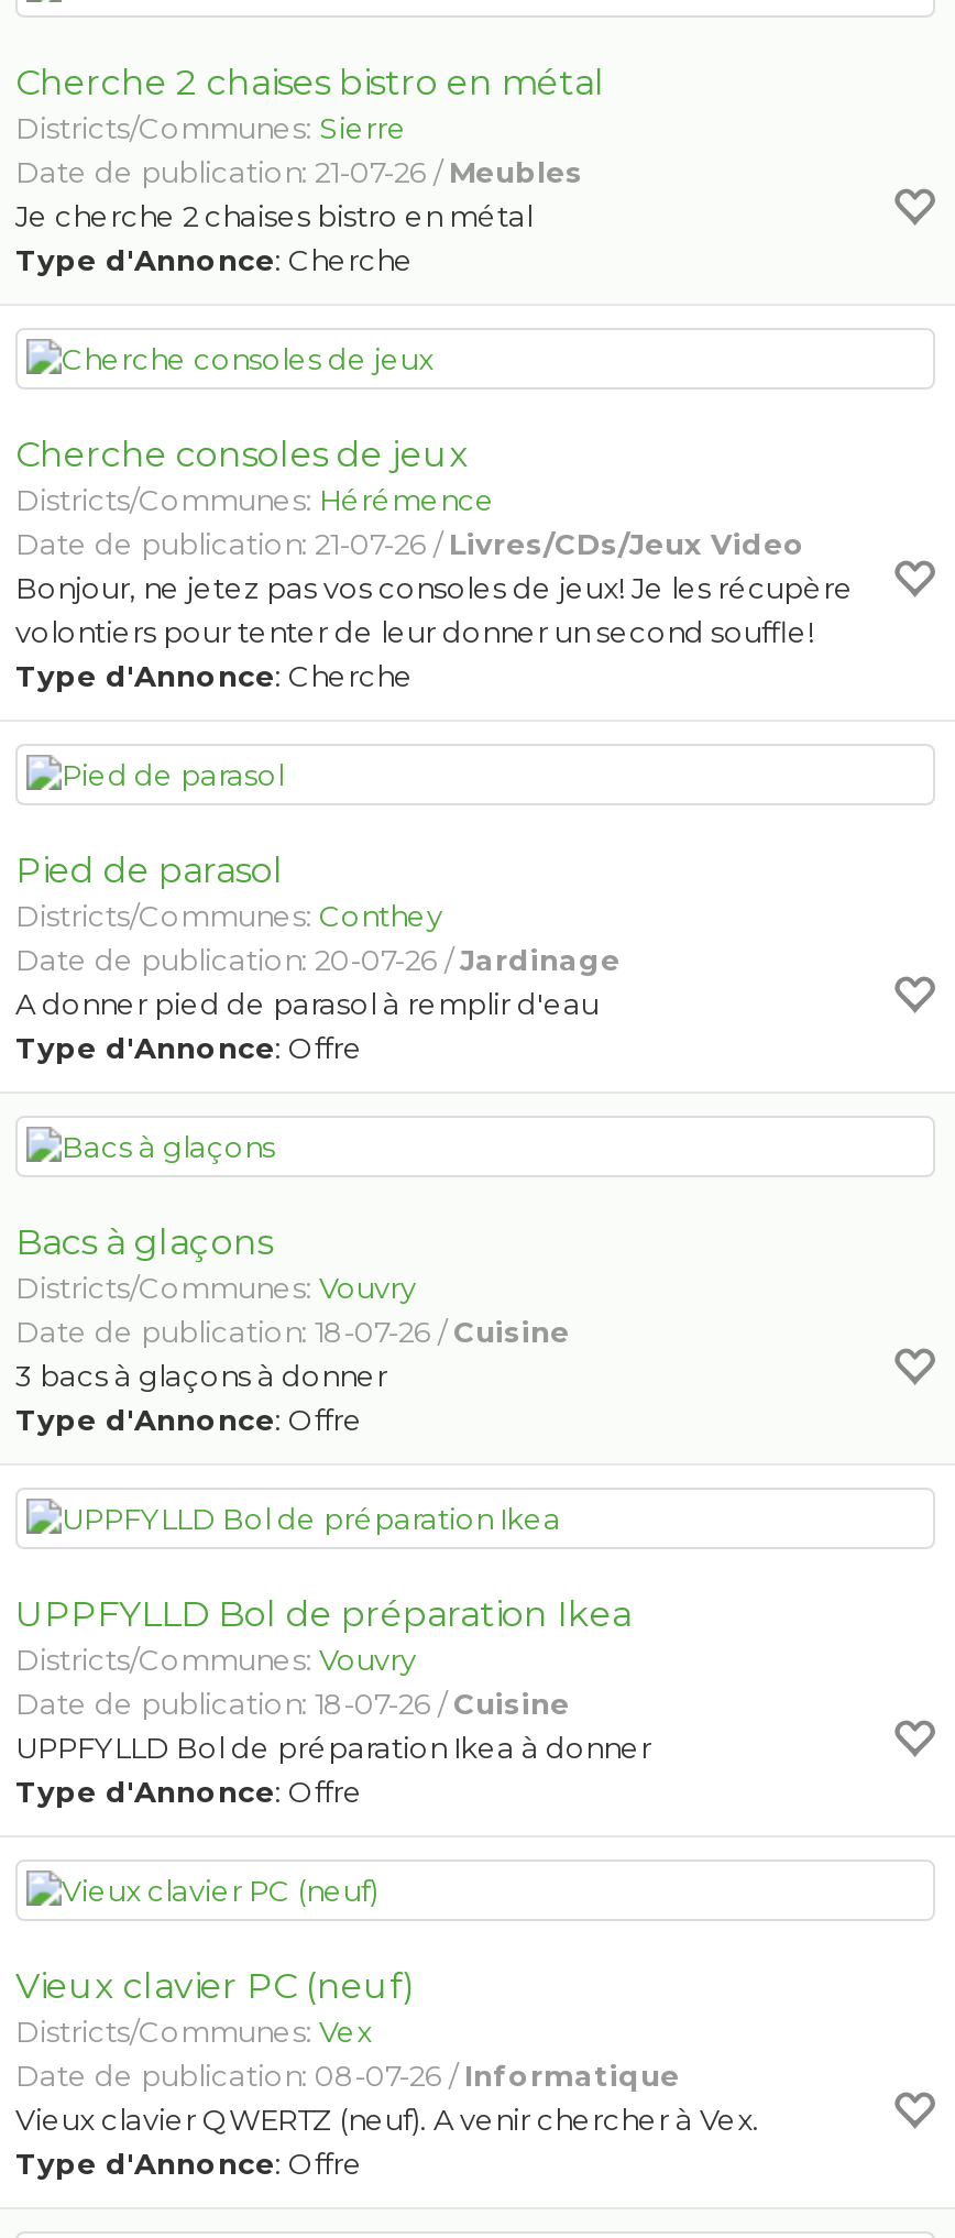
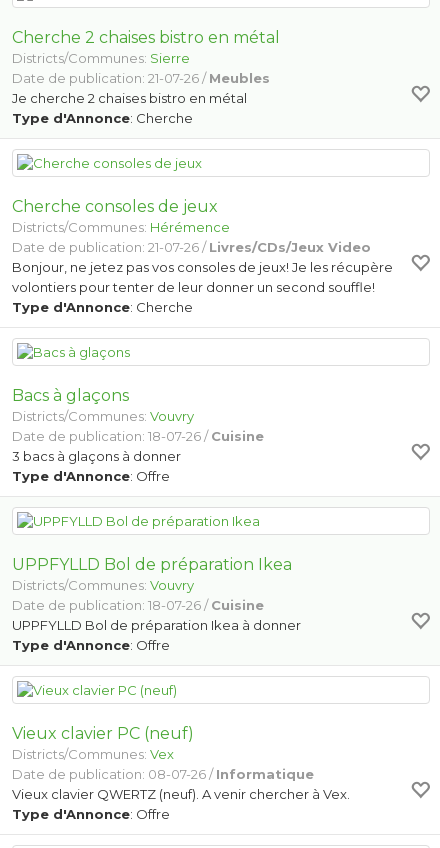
- Pied de parasol
- Districts/Communes: Conthey
- Date de publication: 20-07-26 /Jardinage
- A donner pied de parasol à remplir d'eau
- Type d'Annonce: Offre
